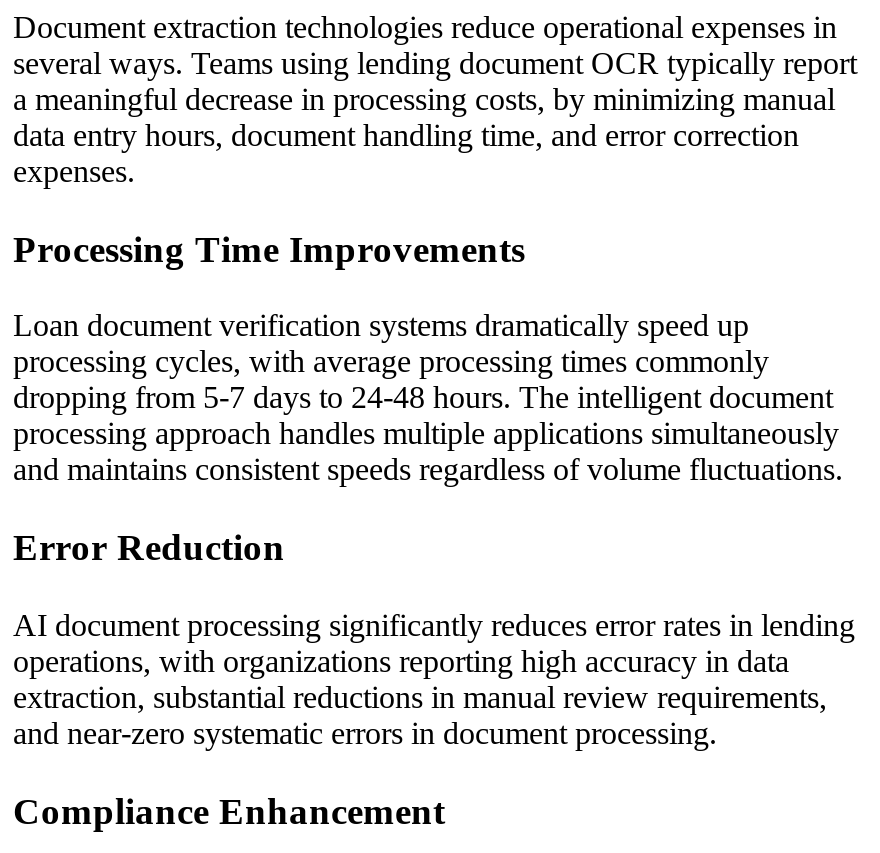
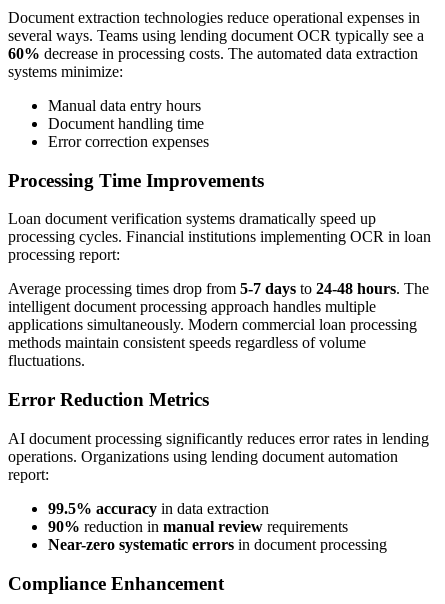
- several ways. Teams using lending document OCR typically report
- a meaningful decrease in processing costs, by minimizing manual
- data entry hours, document handling time, and error correction
- expenses.
+ several ways. Teams using lending document OCR typically see a
+ 60% decrease in processing costs. The automated data extraction
+ systems minimize:
+ Manual data entry hours
+ Document handling time
+ Error correction expenses

- processing cycles, with average processing times commonly
- dropping from 5-7 days to 24-48 hours. The intelligent document
- processing approach handles multiple applications simultaneously
- and maintains consistent speeds regardless of volume fluctuations.
- Error Reduction
+ processing cycles. Financial institutions implementing OCR in loan
+ processing report:
+ Average processing times drop from 5-7 days to 24-48 hours. The
+ intelligent document processing approach handles multiple
+ applications simultaneously. Modern commercial loan processing
+ methods maintain consistent speeds regardless of volume
+ fluctuations.
+ Error Reduction Metrics

- operations, with organizations reporting high accuracy in data
- extraction, substantial reductions in manual review requirements,
- and near-zero systematic errors in document processing.
+ operations. Organizations using lending document automation
+ report:
+ 99.5% accuracy in data extraction
+ 90% reduction in manual review requirements
+ Near-zero systematic errors in document processing
